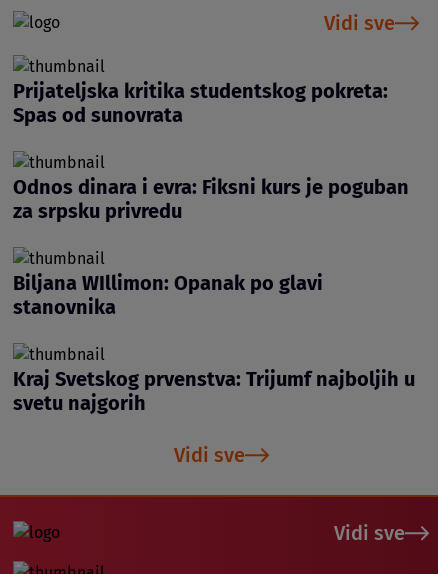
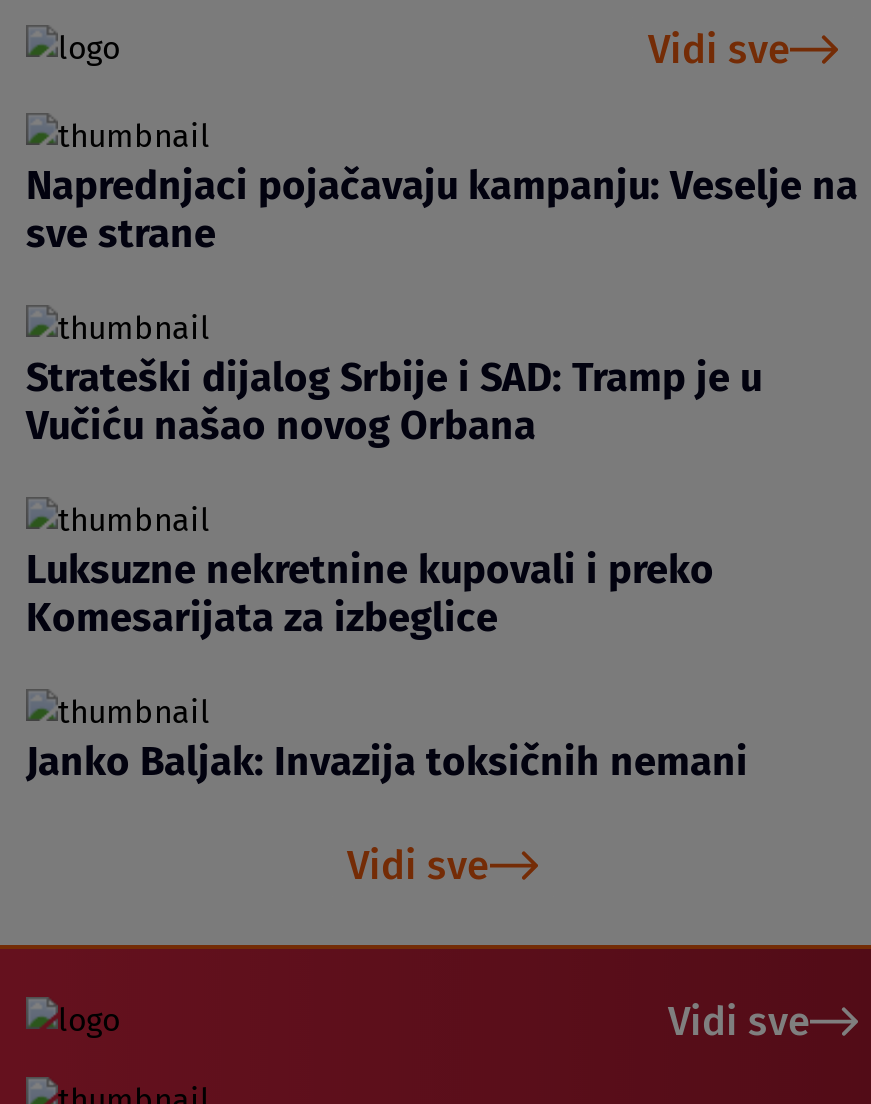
- Prijateljska kritika studentskog pokreta:
- Spas od sunovrata
+ Naprednjaci pojačavaju kampanju: Veselje na
+ sve strane

- Odnos dinara i evra: Fiksni kurs je poguban
- za srpsku privredu
+ Strateški dijalog Srbije i SAD: Tramp je u
+ Vučiću našao novog Orbana

- Biljana WIllimon: Opanak po glavi
- stanovnika
+ Luksuzne nekretnine kupovali i preko
+ Komesarijata za izbeglice

- Kraj Svetskog prvenstva: Trijumf najboljih u
- svetu najgorih
+ Janko Baljak: Invazija toksičnih nemani
